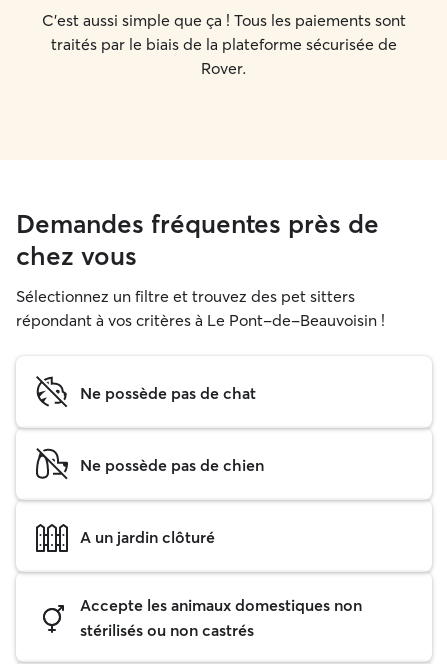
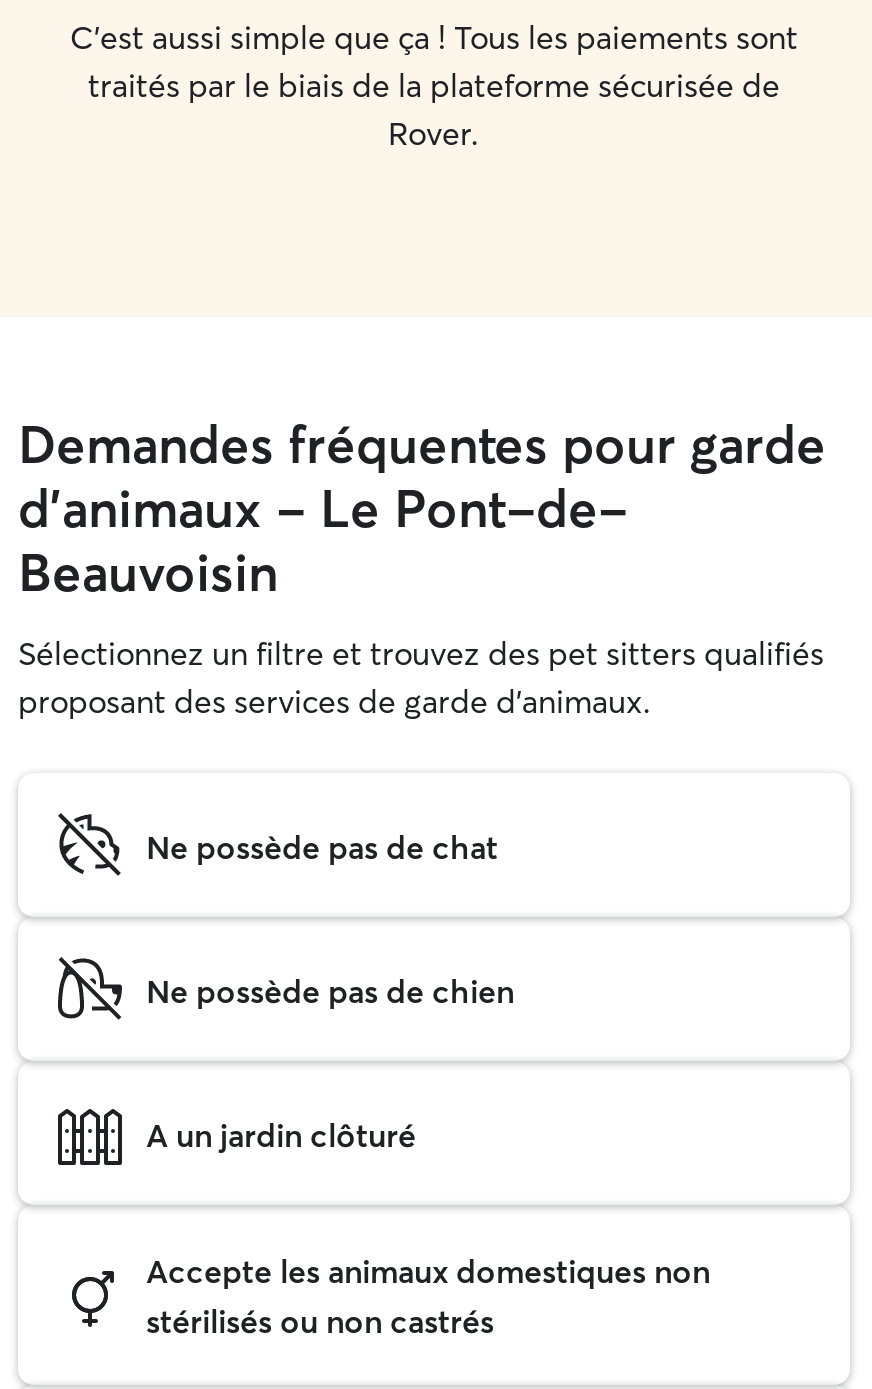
- Demandes fréquentes près de
- chez vous
- Sélectionnez un filtre et trouvez des pet sitters
- répondant à vos critères à Le Pont-de-Beauvoisin !
+ Demandes fréquentes pour garde
+ d'animaux - Le Pont-de-
+ Beauvoisin
+ Sélectionnez un filtre et trouvez des pet sitters qualifiés
+ proposant des services de garde d'animaux.
